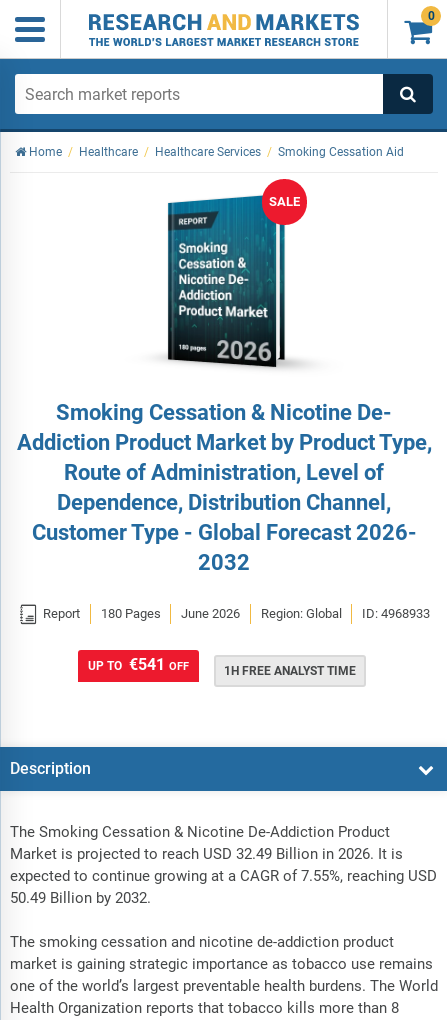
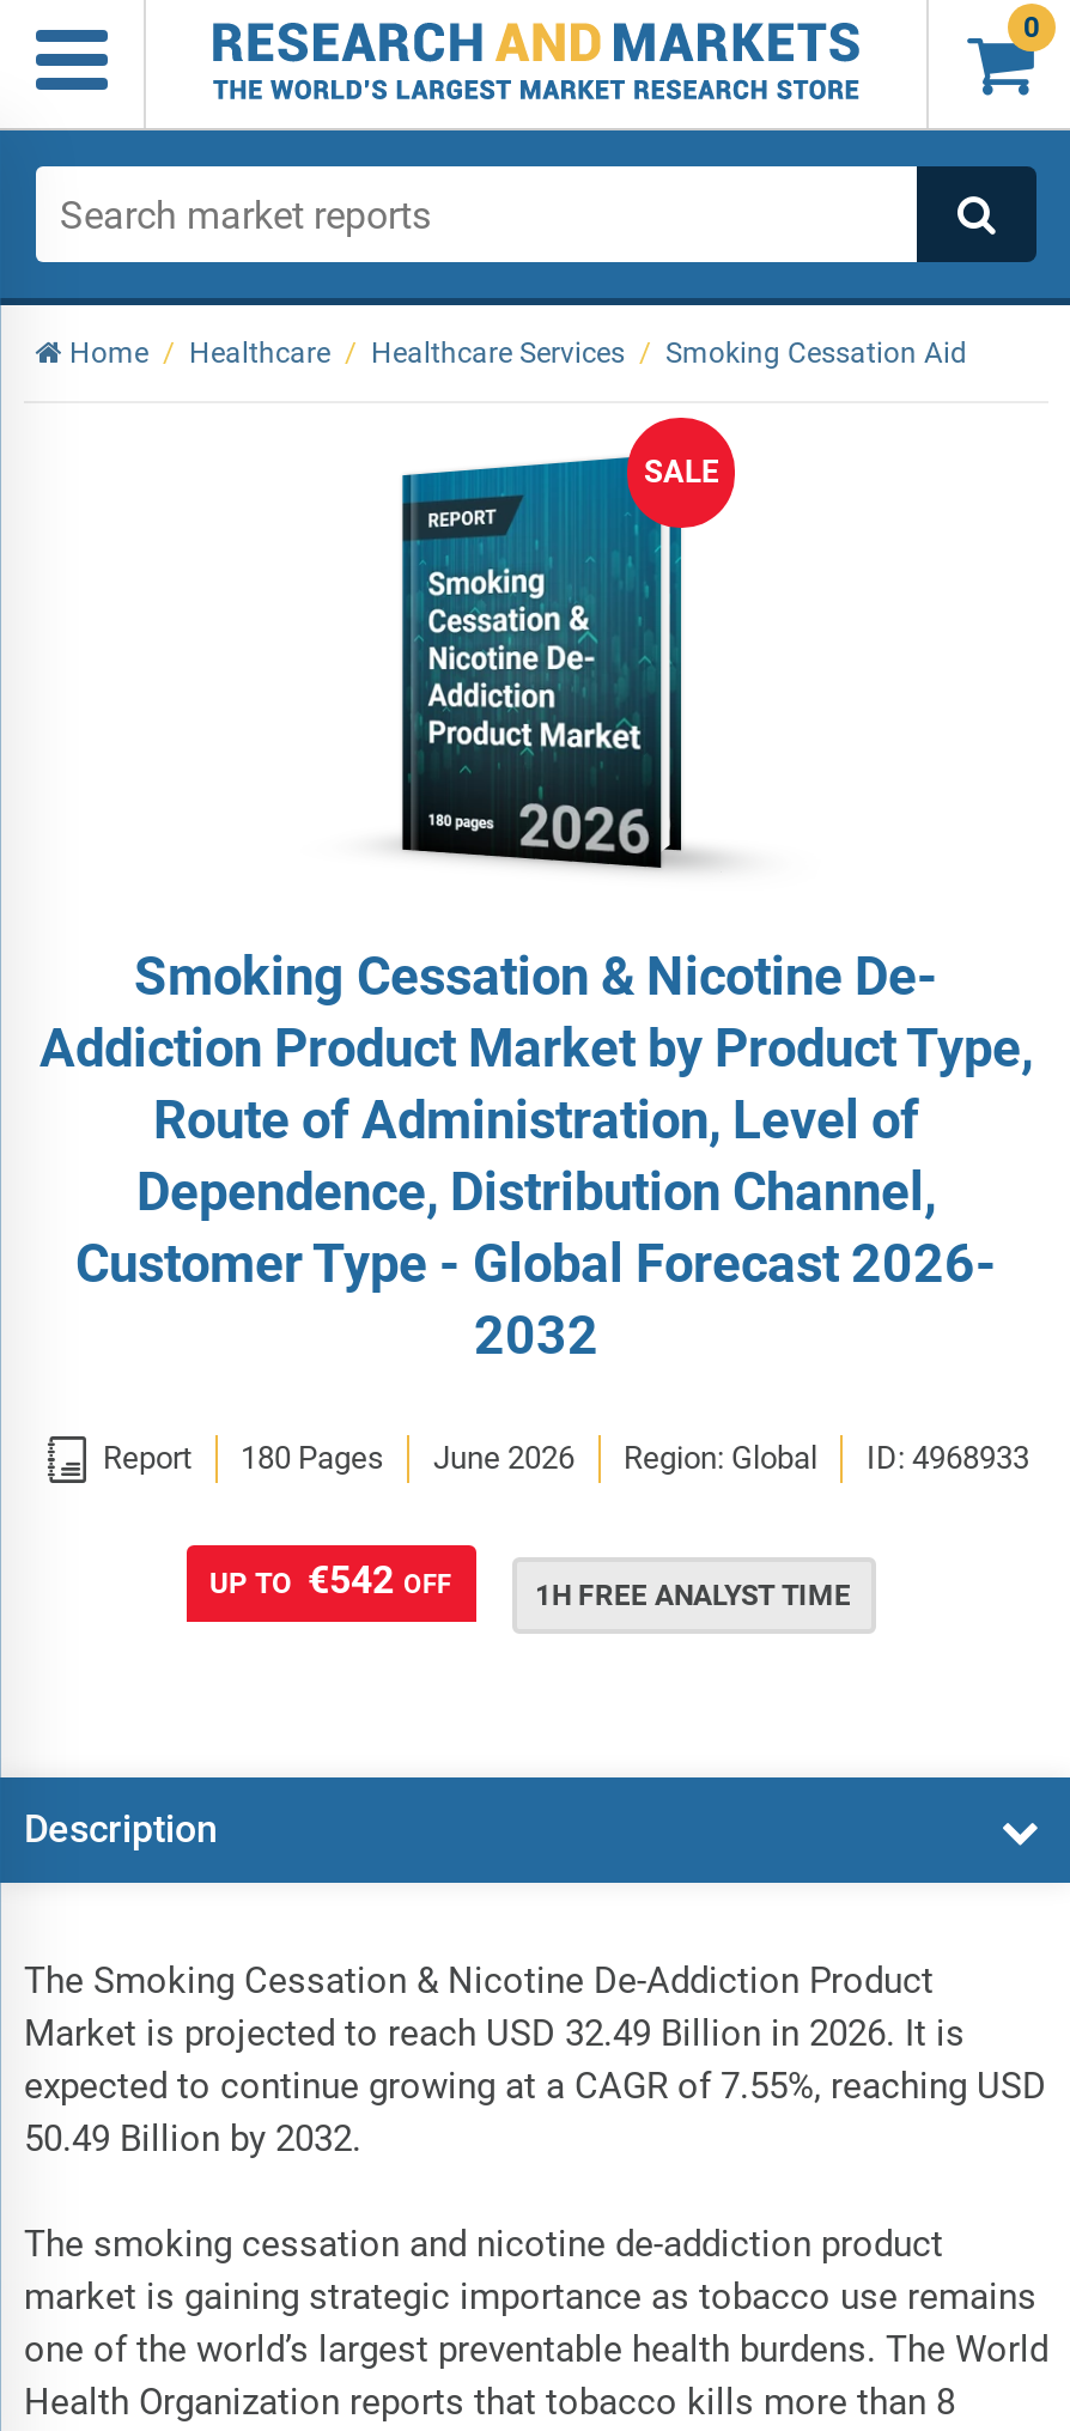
- UP TO €541 OFF
+ UP TO €542 OFF
